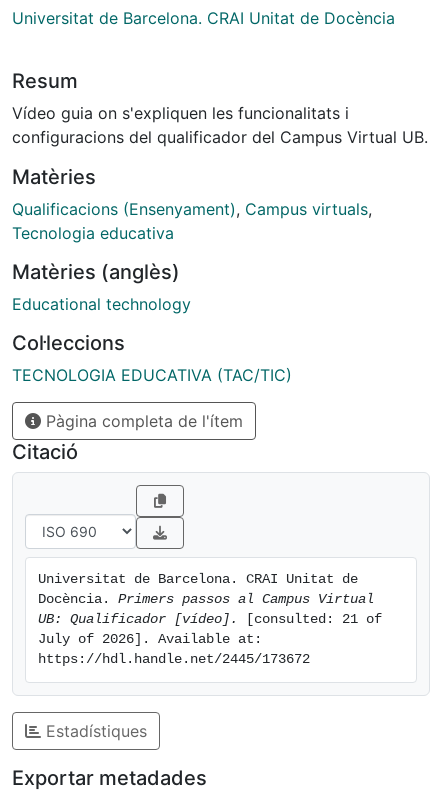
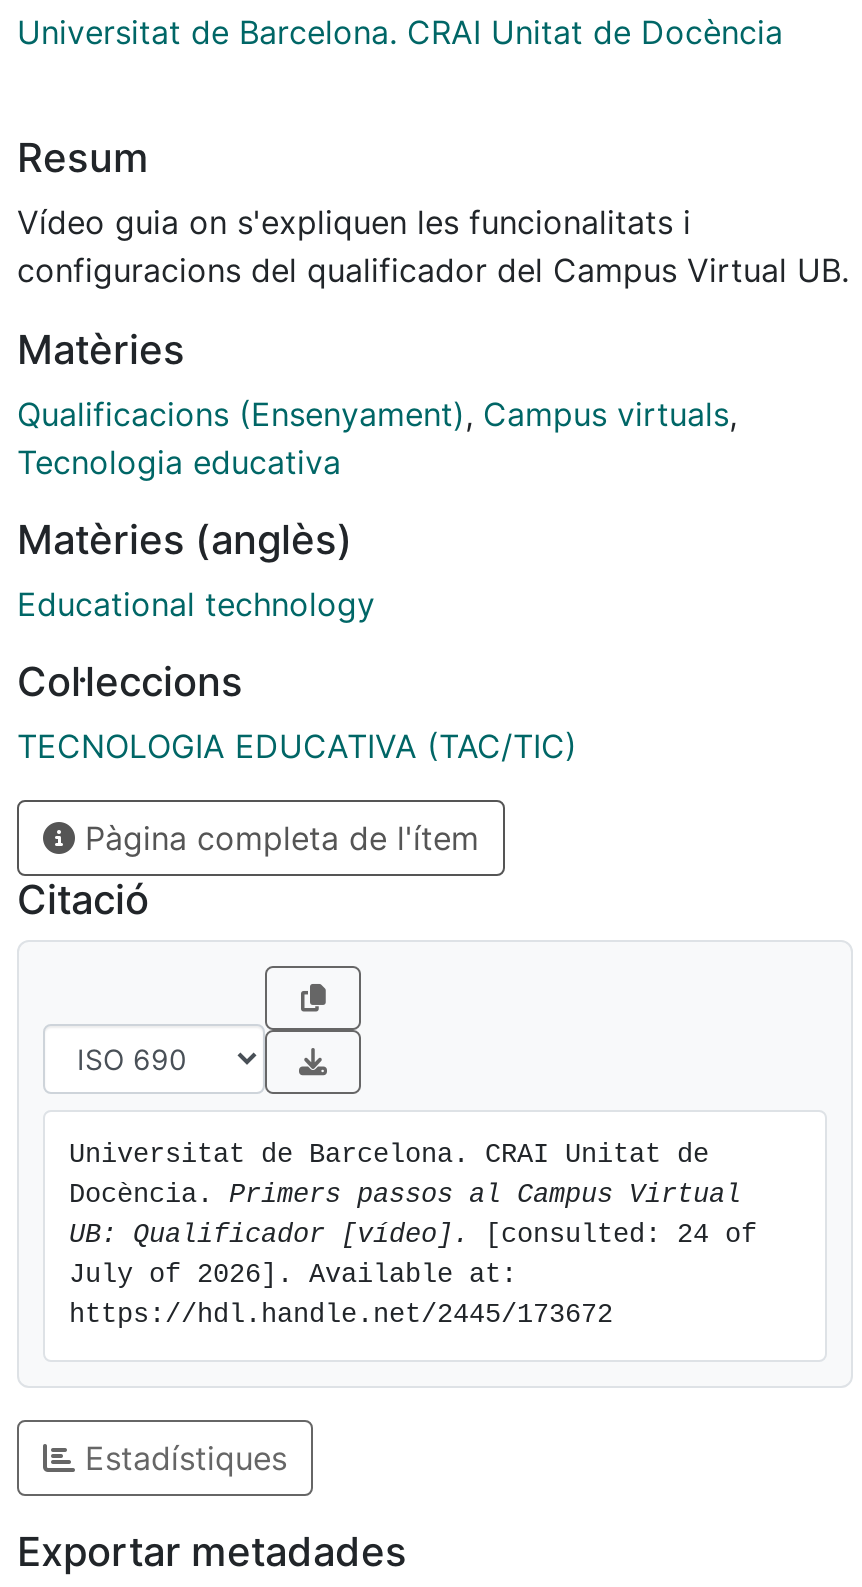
- UB: Qualificador [vídeo]. [consulted: 21 of
+ UB: Qualificador [vídeo]. [consulted: 24 of
